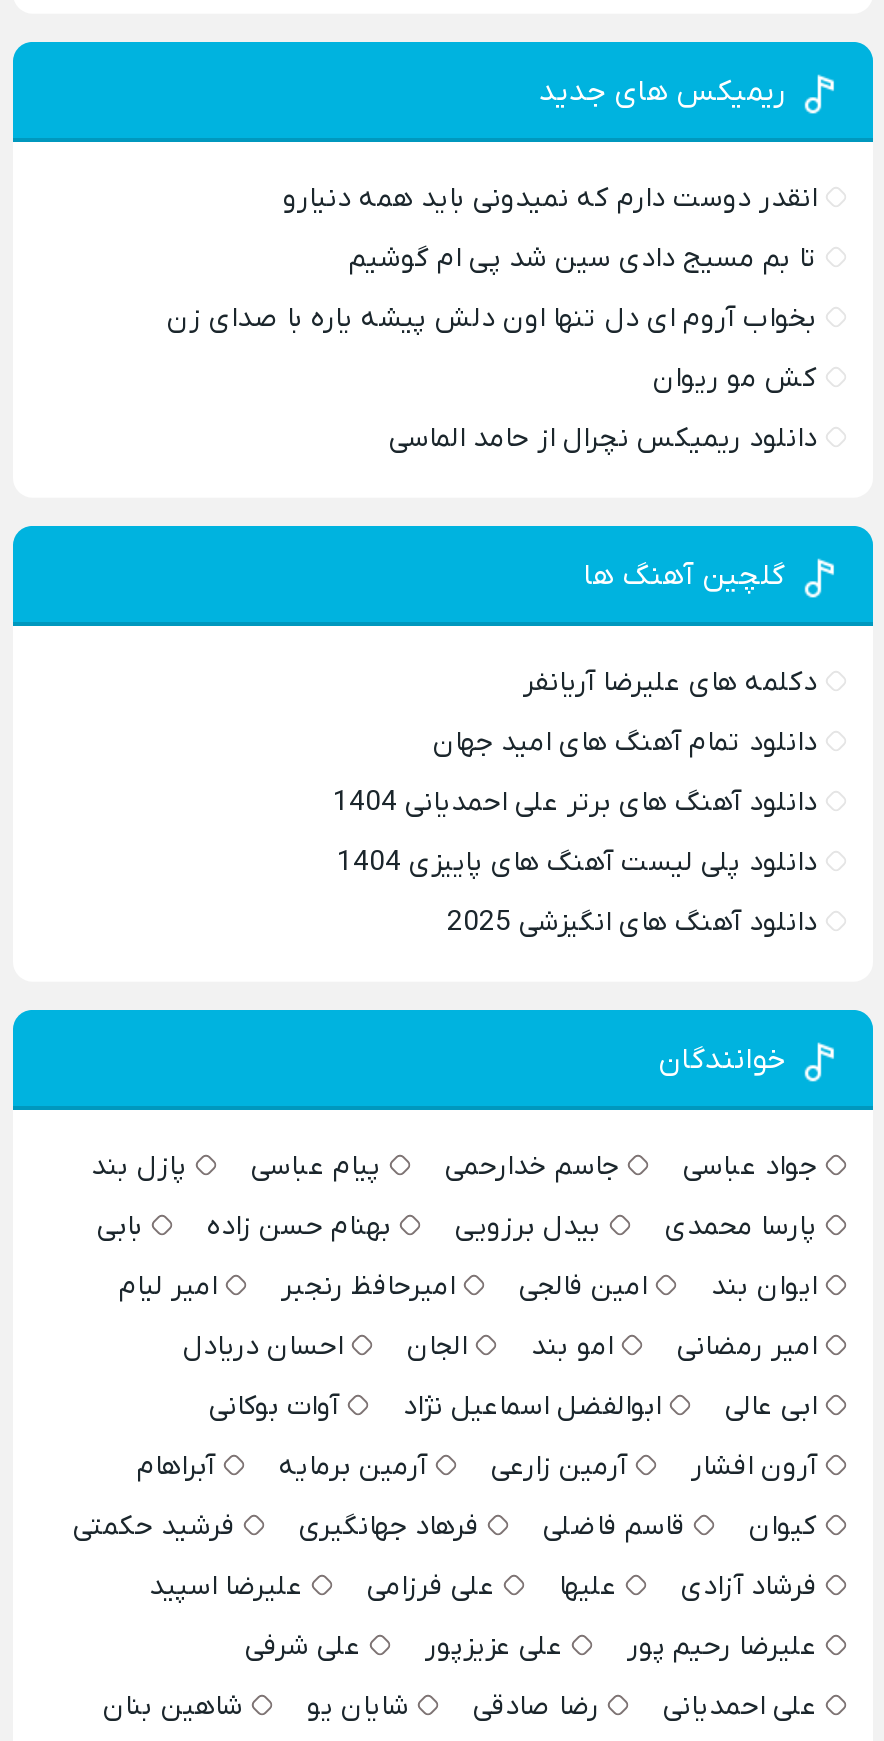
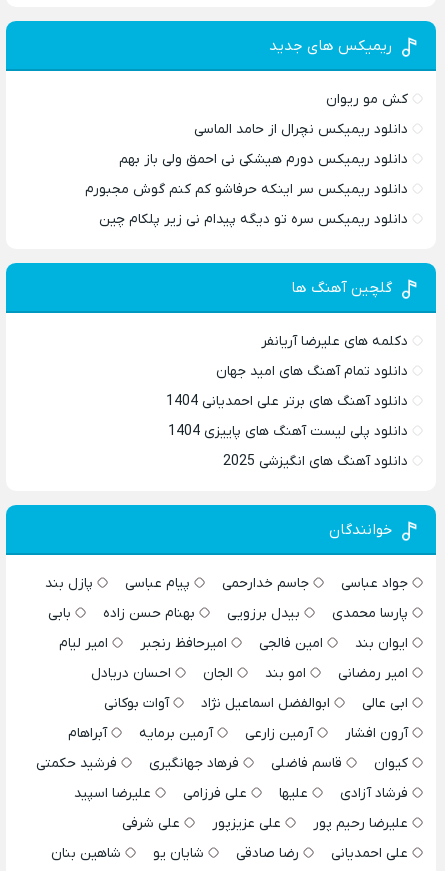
- انقدر دوست دارم که نمیدونی باید همه دنیارو
- تا بم مسیج دادی سین شد پی ام گوشیم
- بخواب آروم ای دل تنها اون دلش پیشه یاره با صدای زن

moved up: کش مو ریوان | دانلود ریمیکس نچرال از حامد الماسی

+ دانلود ریمیکس دورم هیشکی نی احمق ولی باز بهم
+ دانلود ریمیکس سر اینکه حرفاشو کم کنم گوش مجبورم
+ دانلود ریمیکس سره تو دیگه پیدام نی زیر پلکام چین
